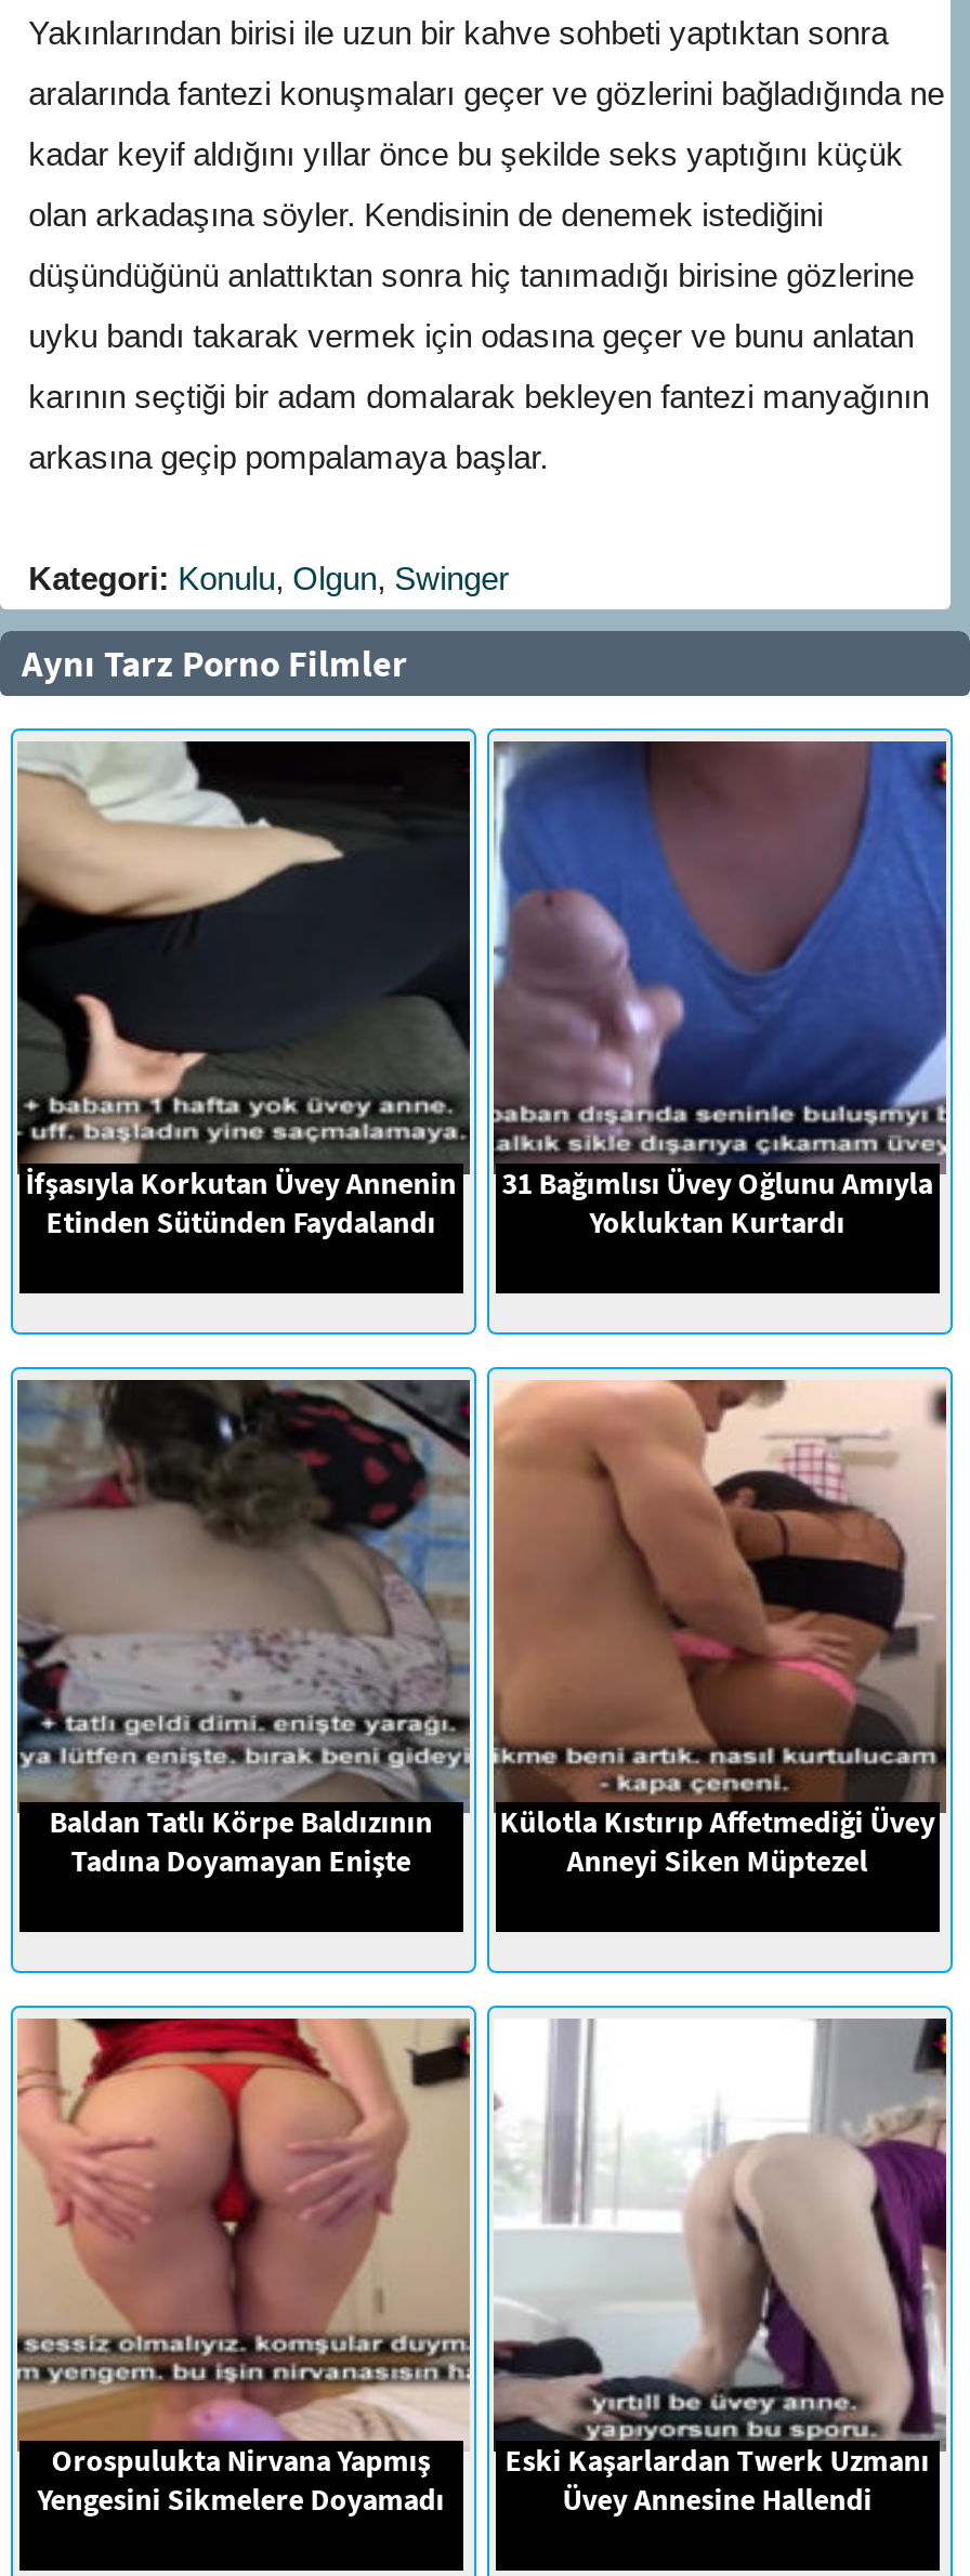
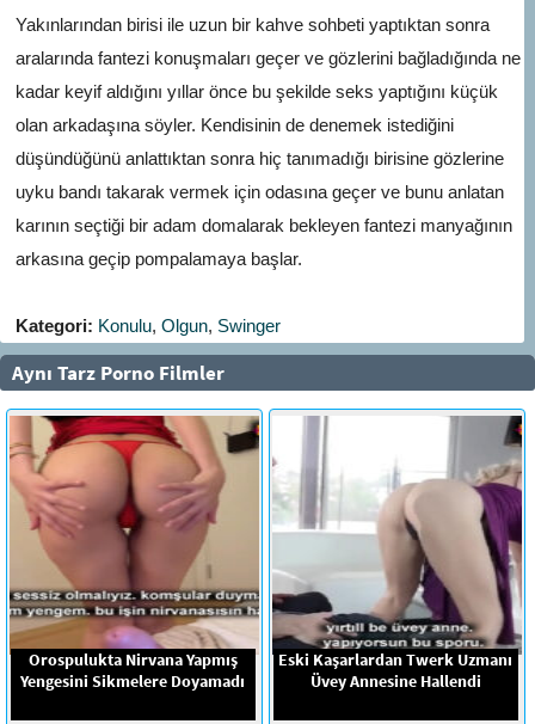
- [image]
- İfşasıyla Korkutan Üvey Annenin
- Etinden Sütünden Faydalandı

- [image]
- 31 Bağımlısı Üvey Oğlunu Amıyla
- Yokluktan Kurtardı

- [image]
- Baldan Tatlı Körpe Baldızının
- Tadına Doyamayan Enişte

- [image]
- Külotla Kıstırıp Affetmediği Üvey
- Anneyi Siken Müptezel
